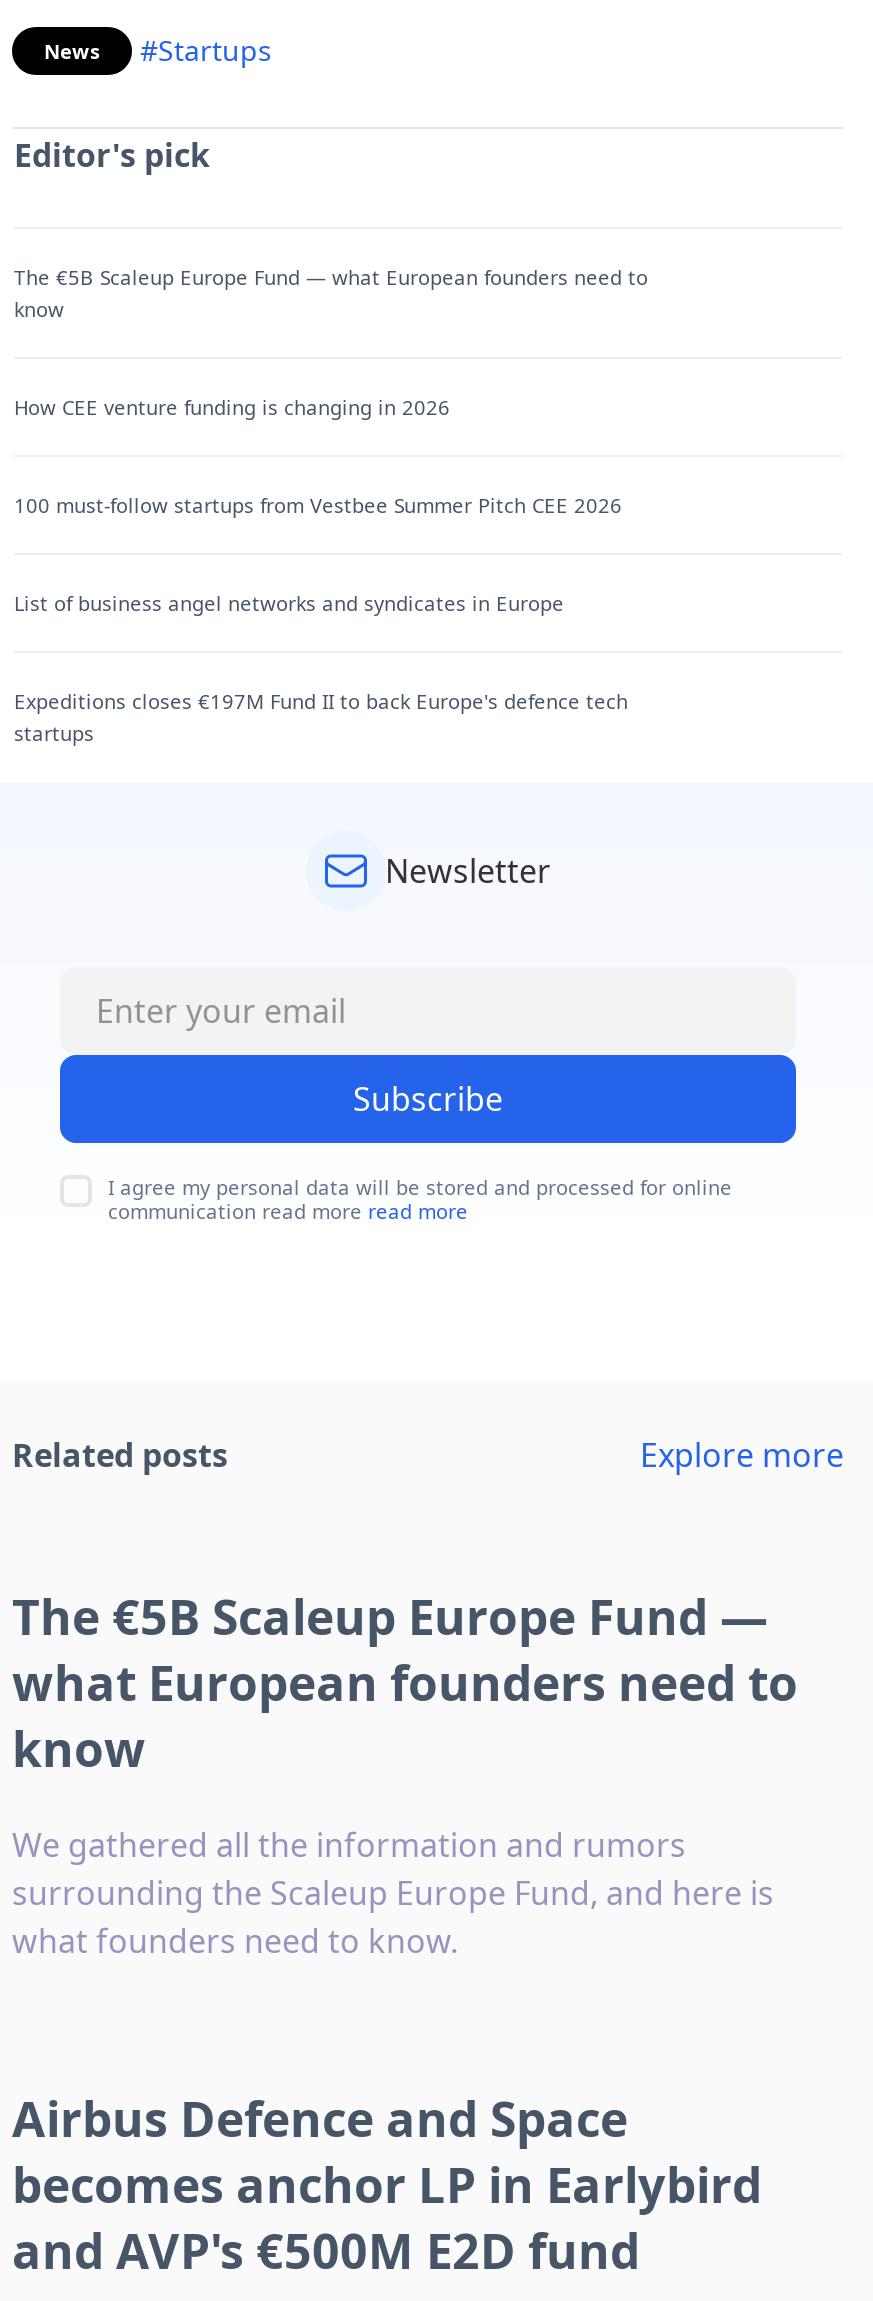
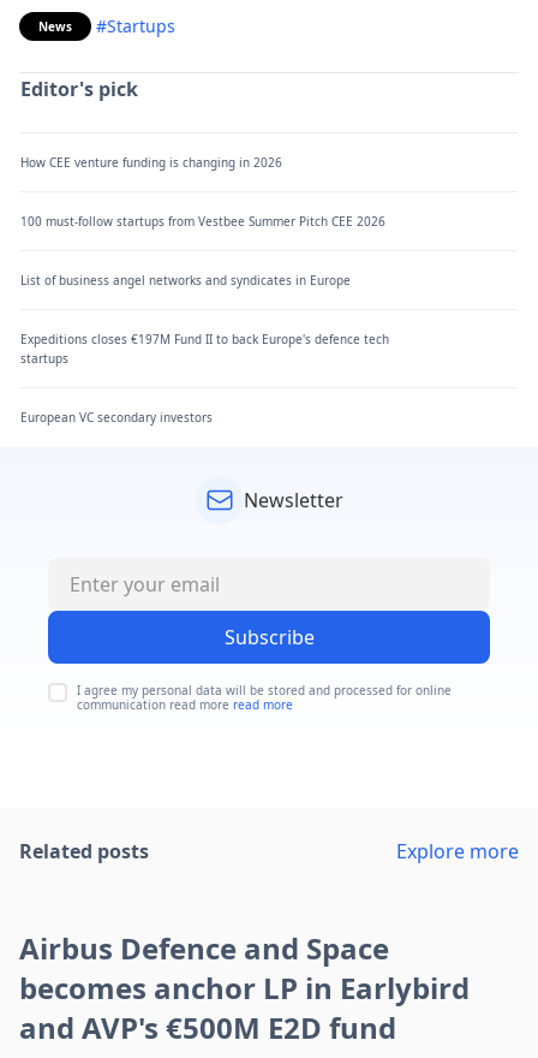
- The €5B Scaleup Europe Fund — what European founders need to
- know

+ European VC secondary investors

- The €5B Scaleup Europe Fund —
- what European founders need to
- know
- We gathered all the information and rumors
- surrounding the Scaleup Europe Fund, and here is
- what founders need to know.
